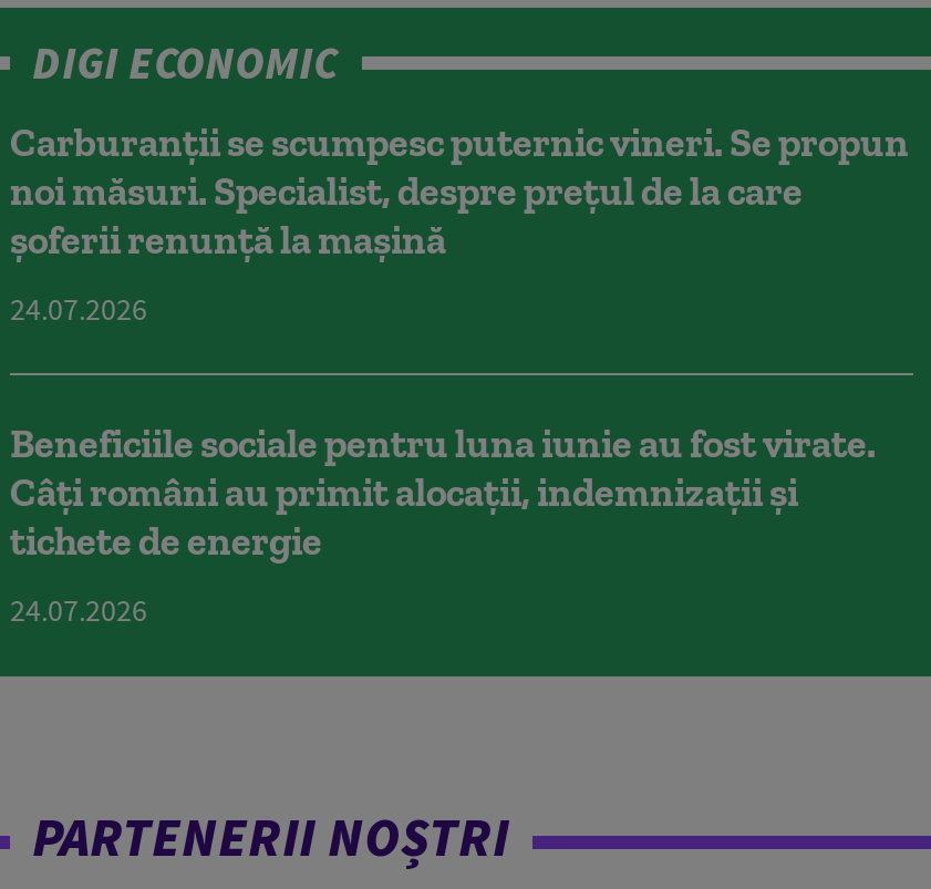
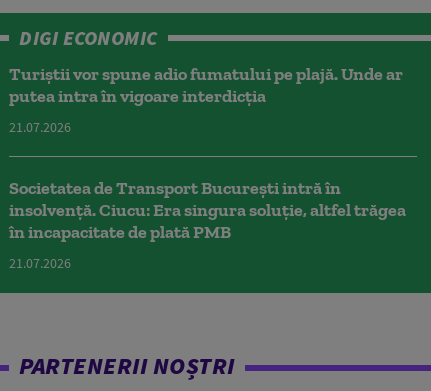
- Carburanții se scumpesc puternic vineri. Se propun
- noi măsuri. Specialist, despre prețul de la care
- șoferii renunță la mașină
+ Turiștii vor spune adio fumatului pe plajă. Unde ar
+ putea intra în vigoare interdicția

- 24.07.2026
+ 21.07.2026

- Beneficiile sociale pentru luna iunie au fost virate.
- Câți români au primit alocații, indemnizații și
- tichete de energie
+ Societatea de Transport București intră în
+ insolvență. Ciucu: Era singura soluție, altfel trăgea
+ în incapacitate de plată PMB

- 24.07.2026
+ 21.07.2026
